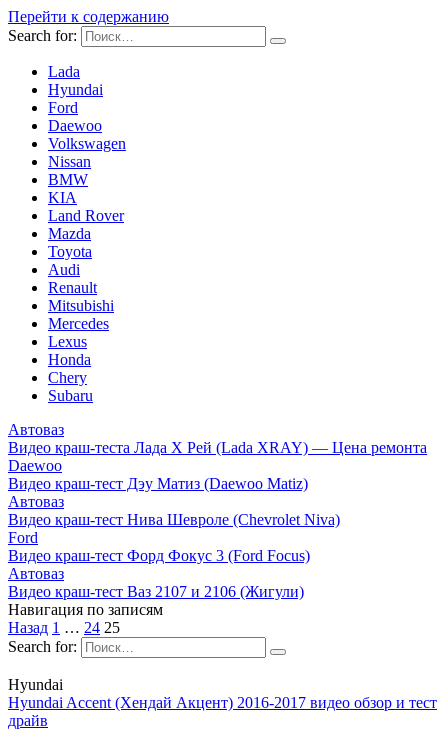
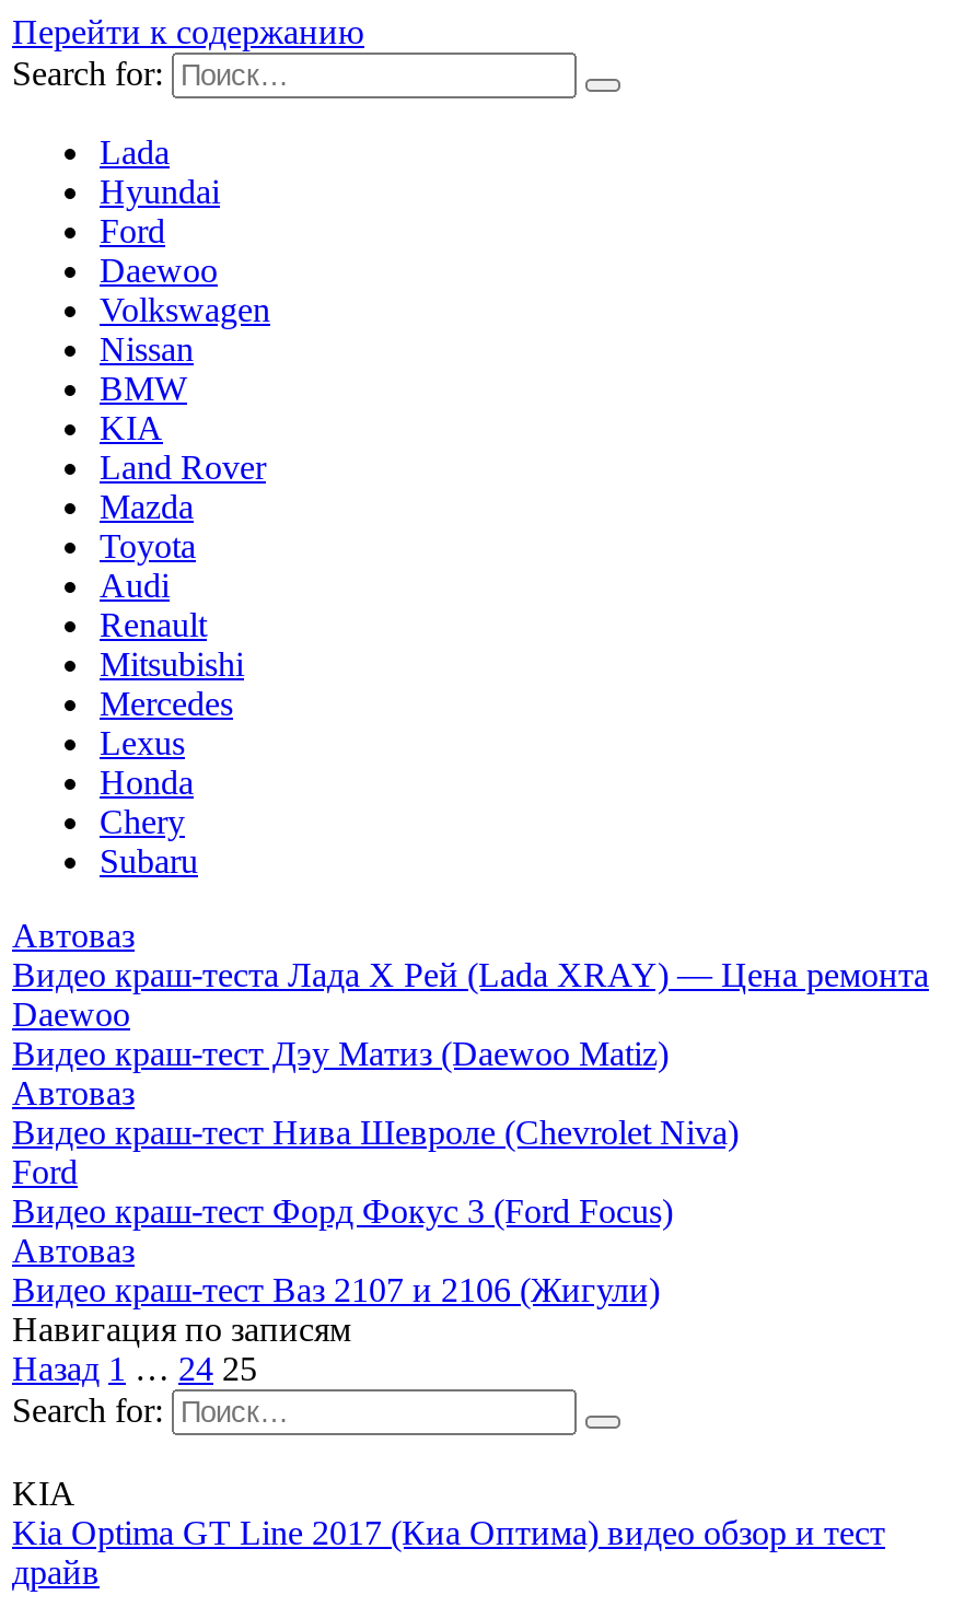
- Hyundai
- Hyundai Accent (Хендай Акцент) 2016-2017 видео обзор и тест
+ KIA
+ Kia Optima GT Line 2017 (Киа Оптима) видео обзор и тест
